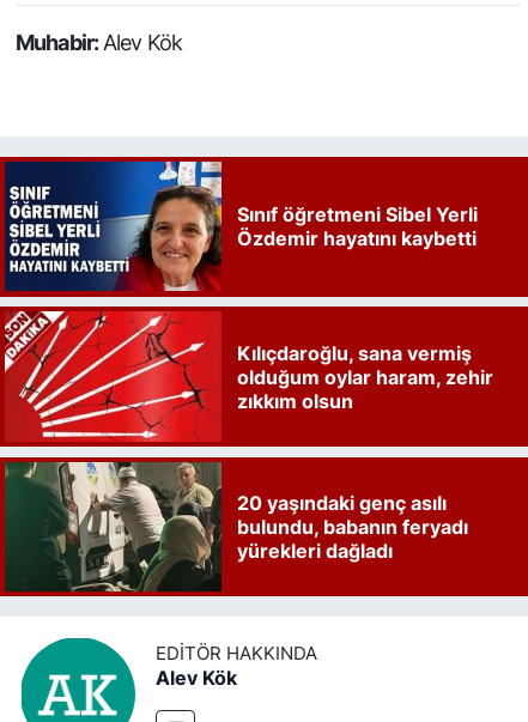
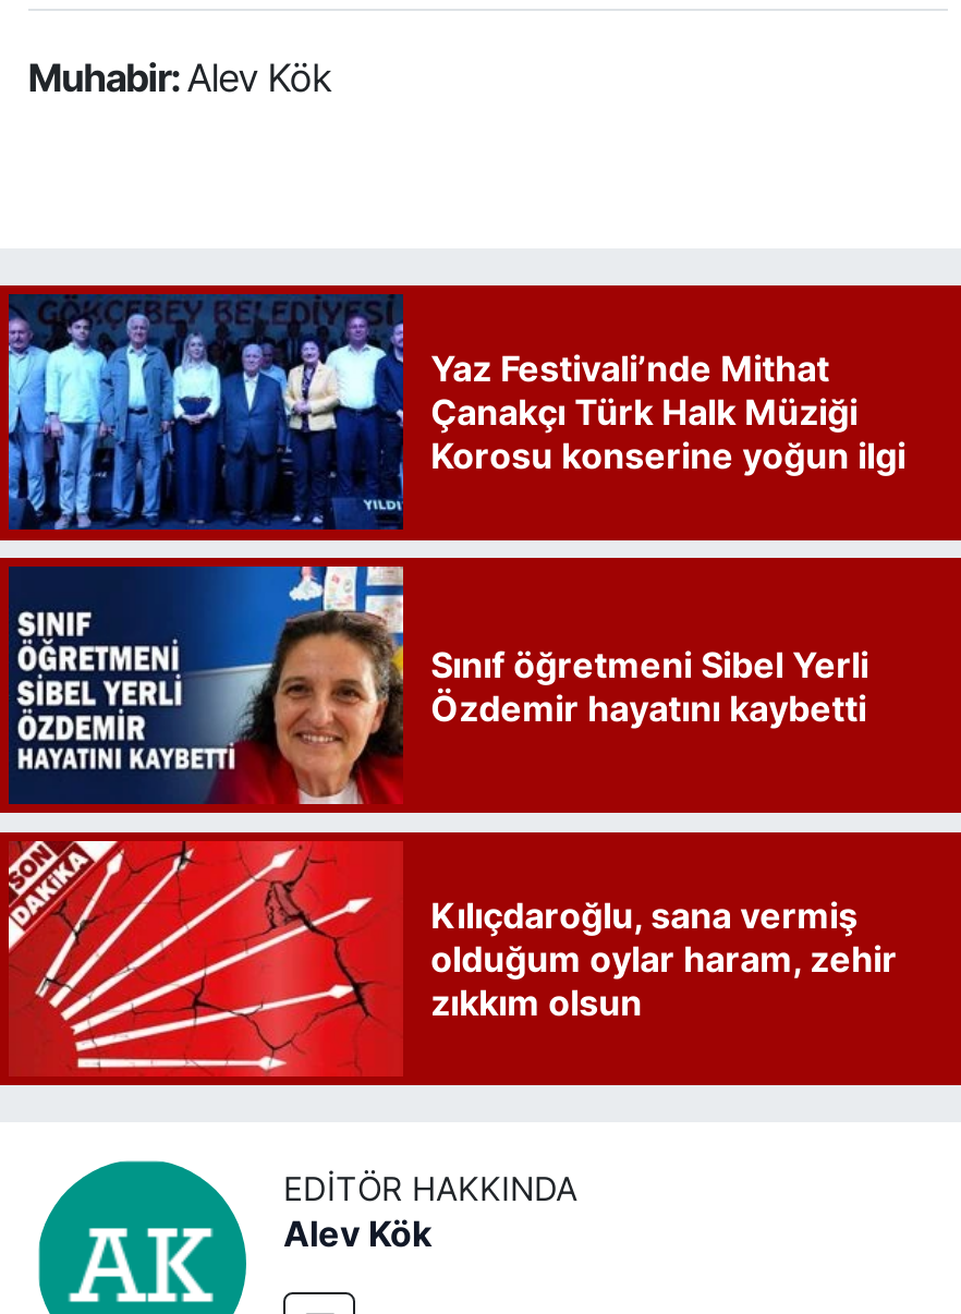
+ [image]
+ Yaz Festivali’nde Mithat
+ Çanakçı Türk Halk Müziği
+ Korosu konserine yoğun ilgi

moved down: [image] | Sınıf öğretmeni Sibel Yerli | Özdemir hayatını kaybetti | Kılıçdaroğlu, sana vermiş | olduğum oylar haram, zehir | zıkkım olsun

- [image]
- 20 yaşındaki genç asılı
- bulundu, babanın feryadı
- yürekleri dağladı
